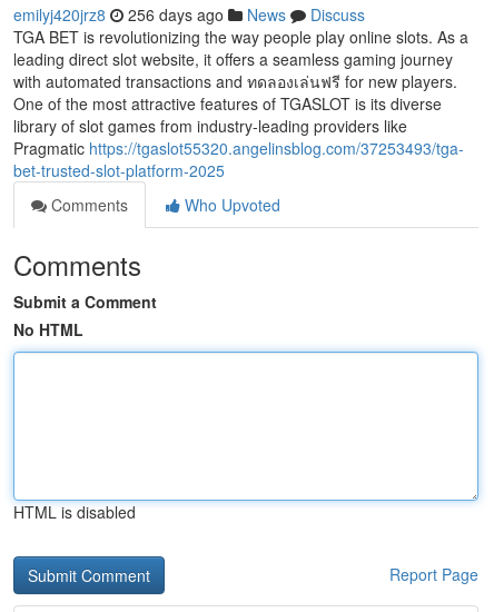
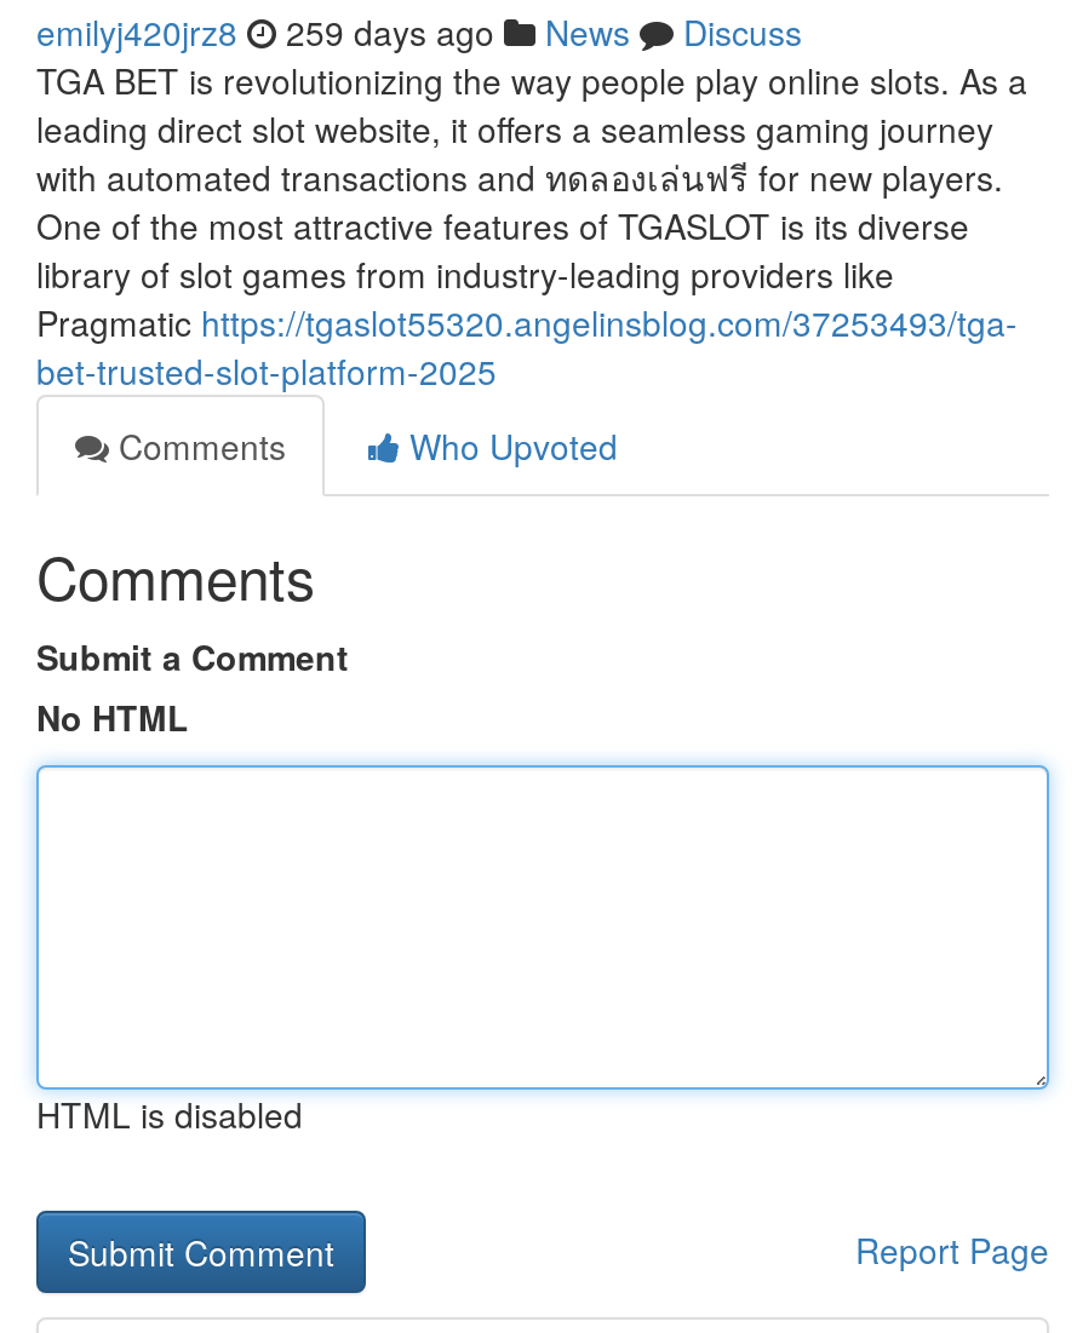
- emilyj420jrz8 256 days ago News Discuss
+ emilyj420jrz8 259 days ago News Discuss
